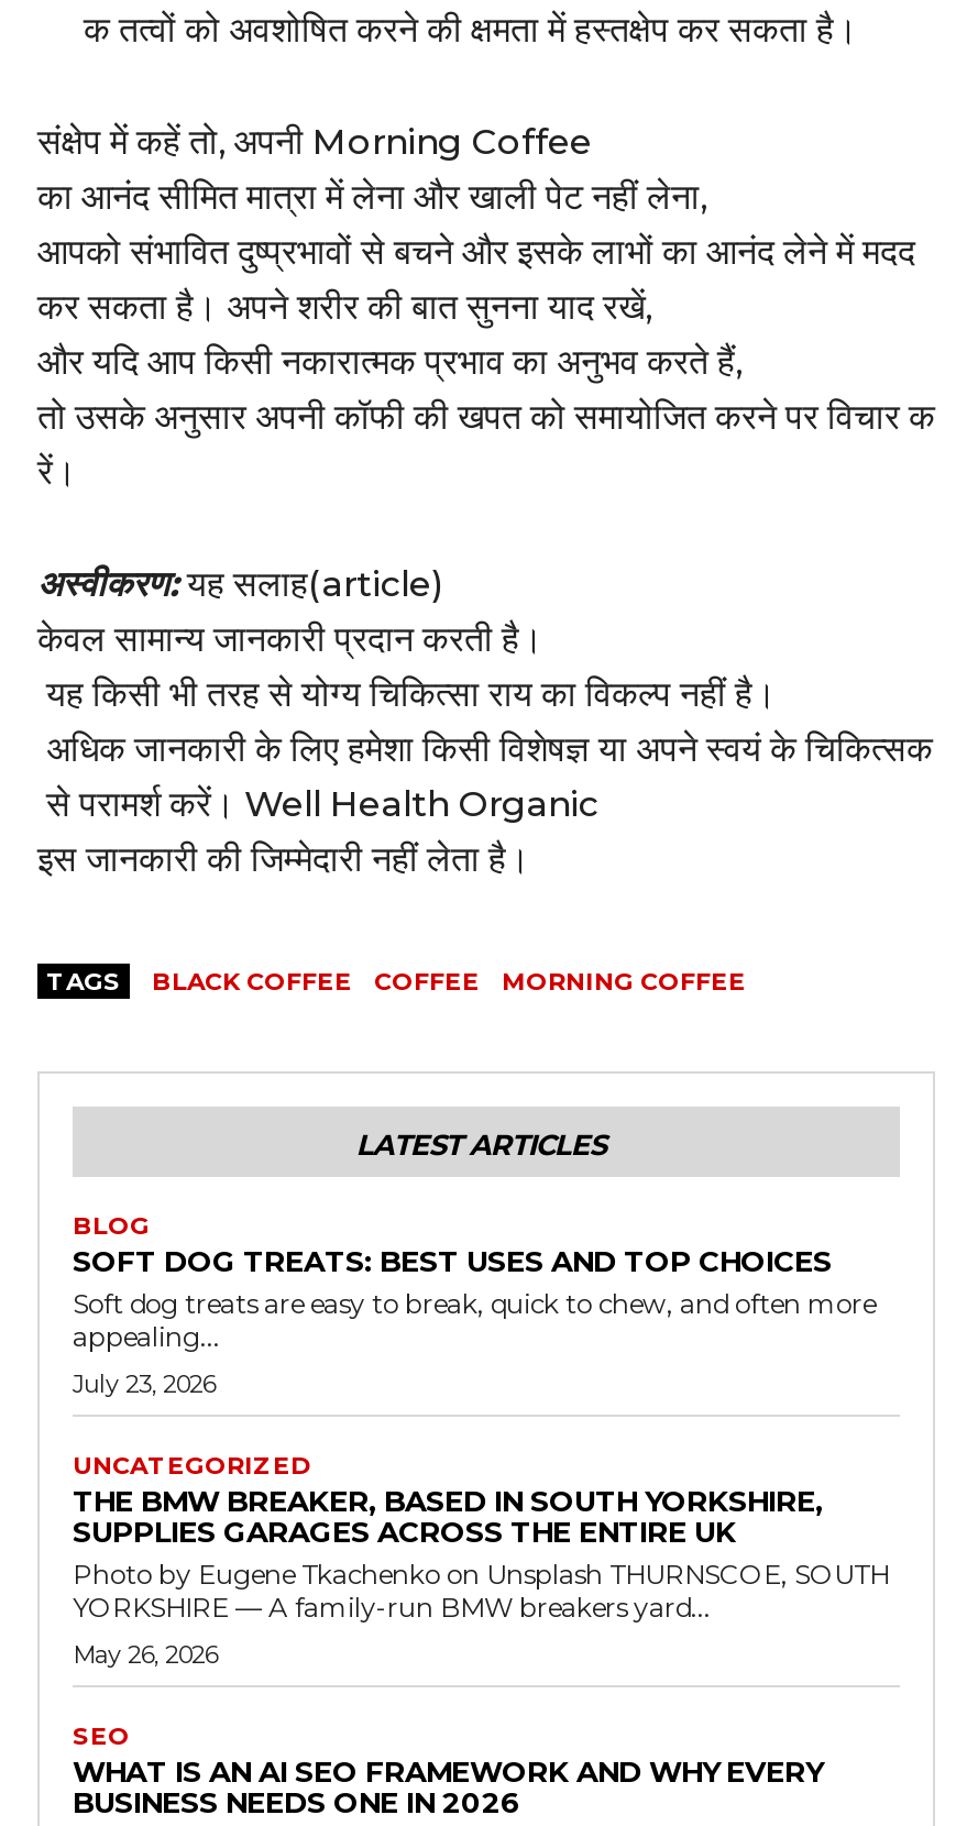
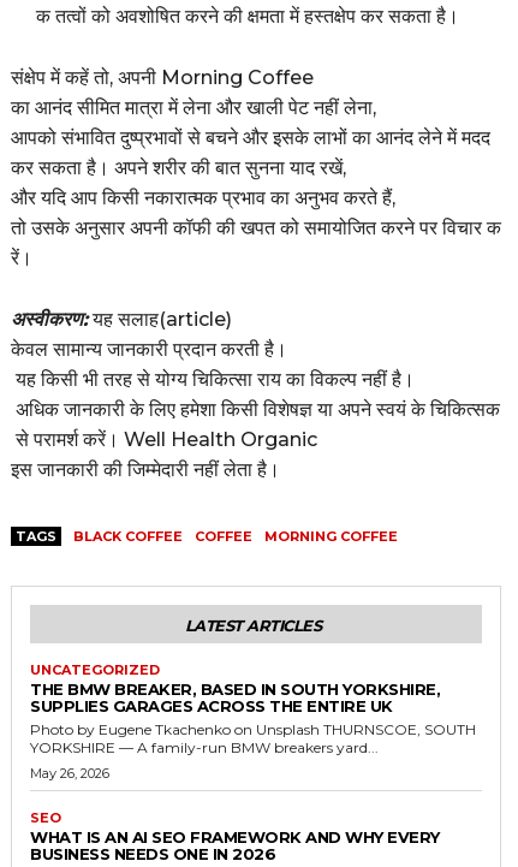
- BLOG
- SOFT DOG TREATS: BEST USES AND TOP CHOICES
- Soft dog treats are easy to break, quick to chew, and often more
- appealing...
- July 23, 2026
